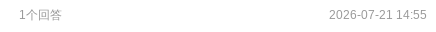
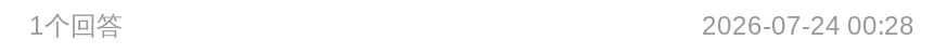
- 2026-07-21 14:55
+ 2026-07-24 00:28
